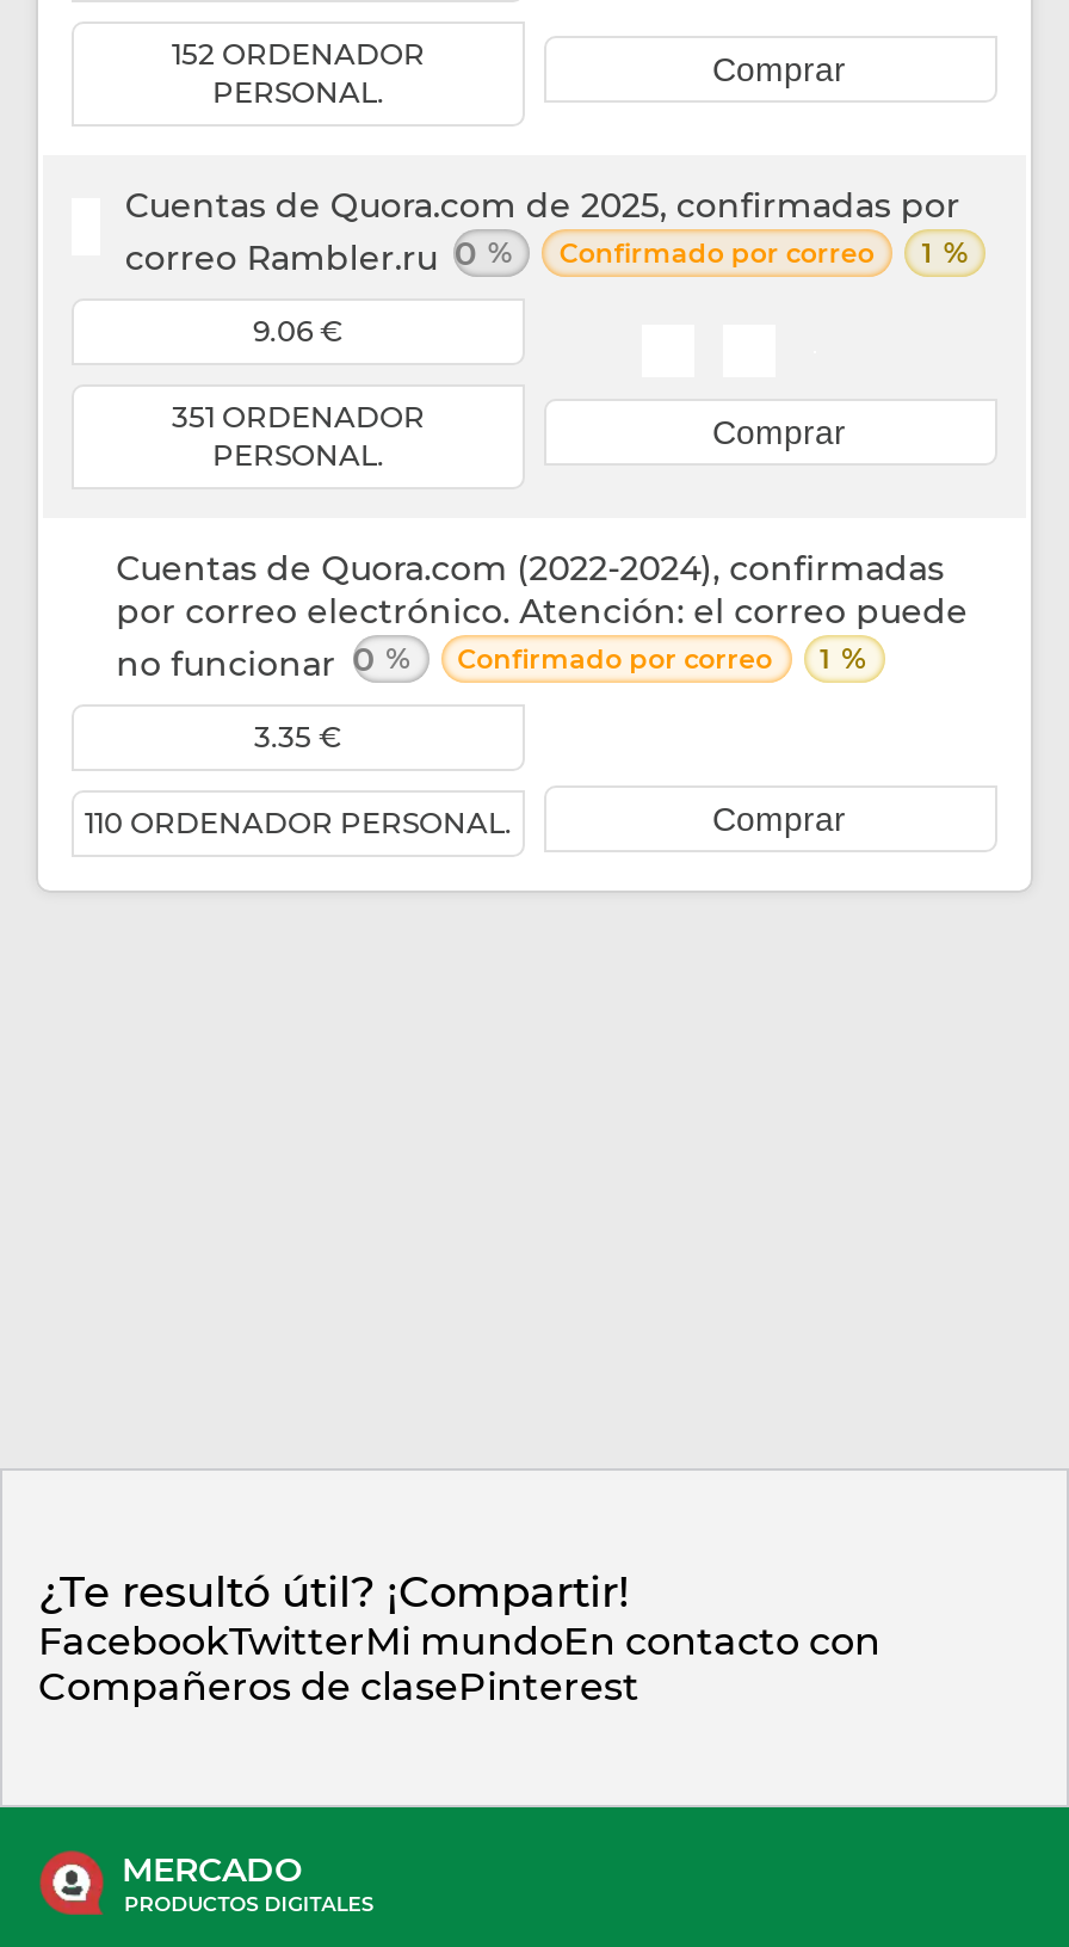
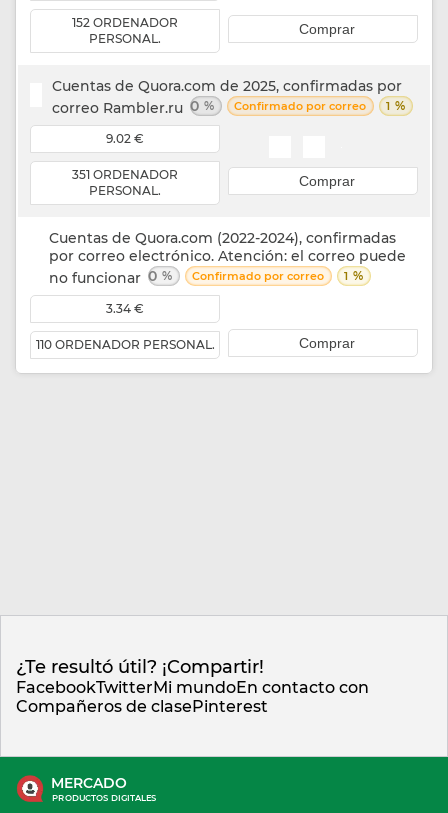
- 9.06 €
+ 9.02 €

- 3.35 €
+ 3.34 €
